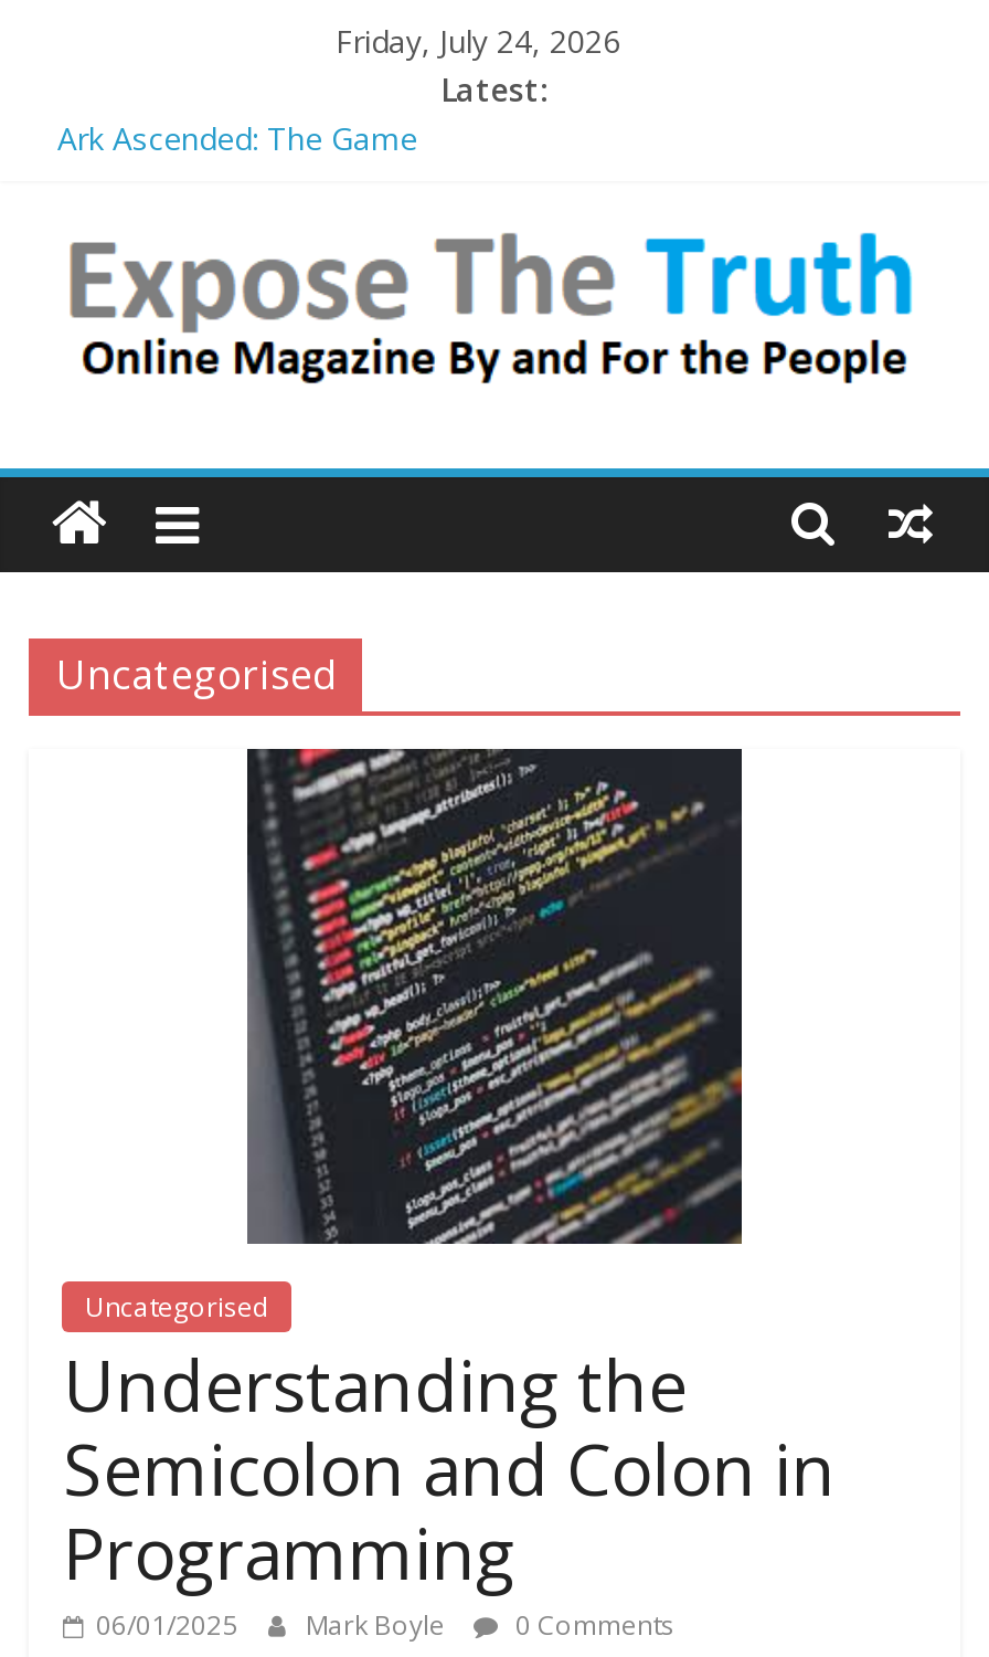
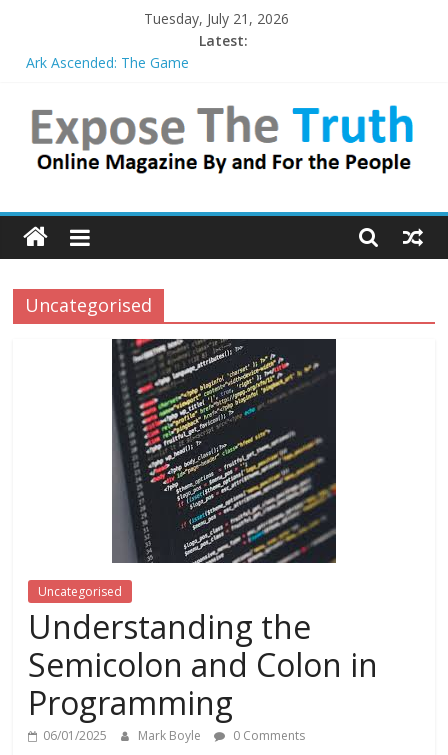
- Friday, July 24, 2026
+ Tuesday, July 21, 2026
